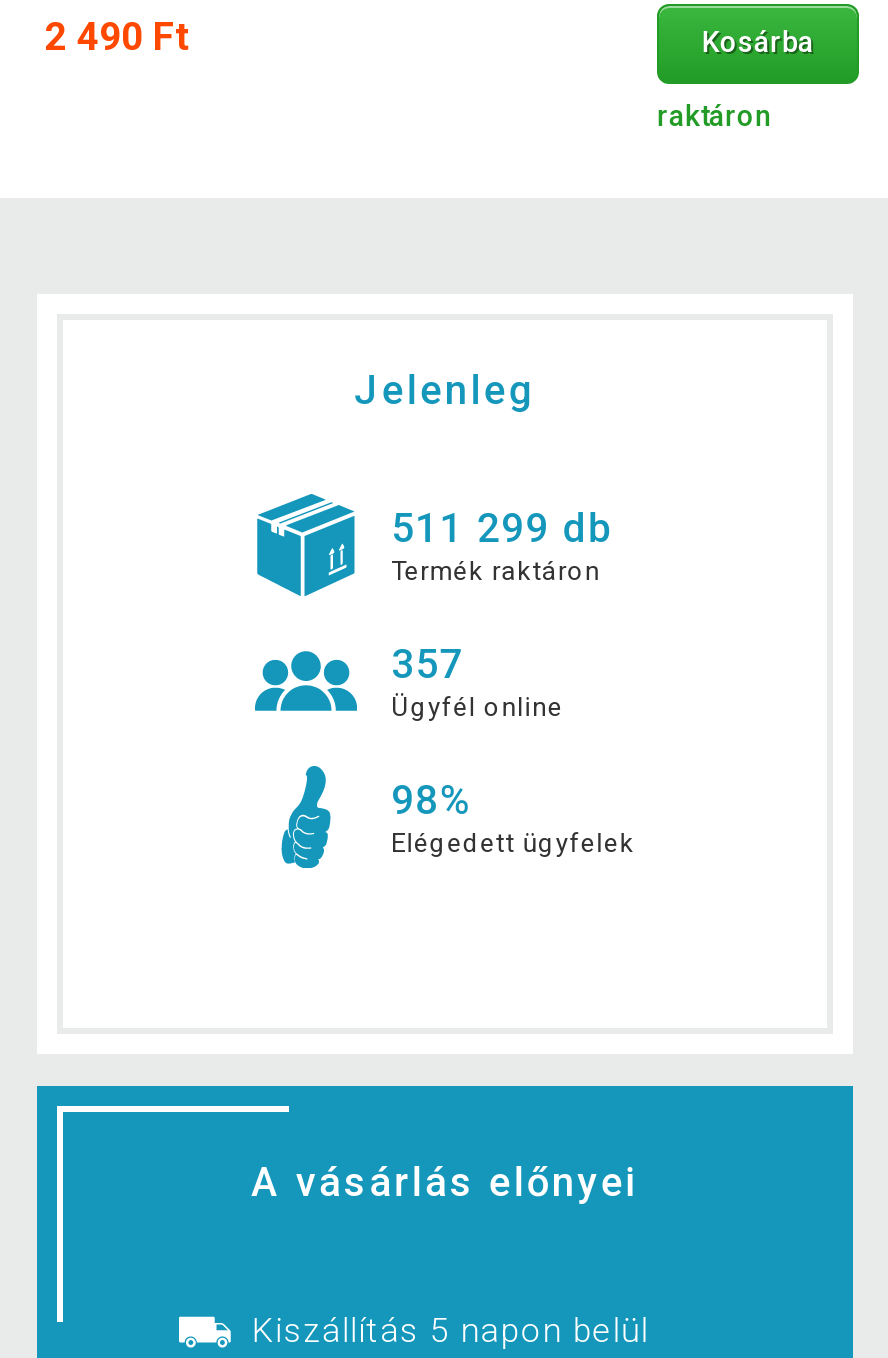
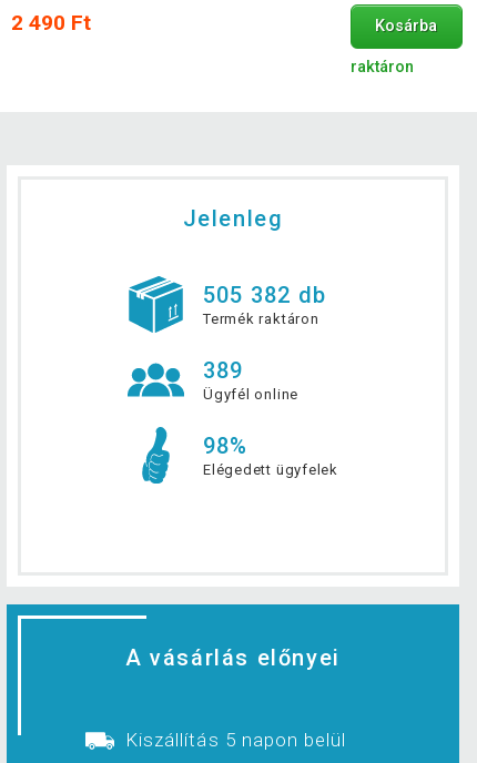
- 511 299 db
+ 505 382 db

- 357
+ 389
